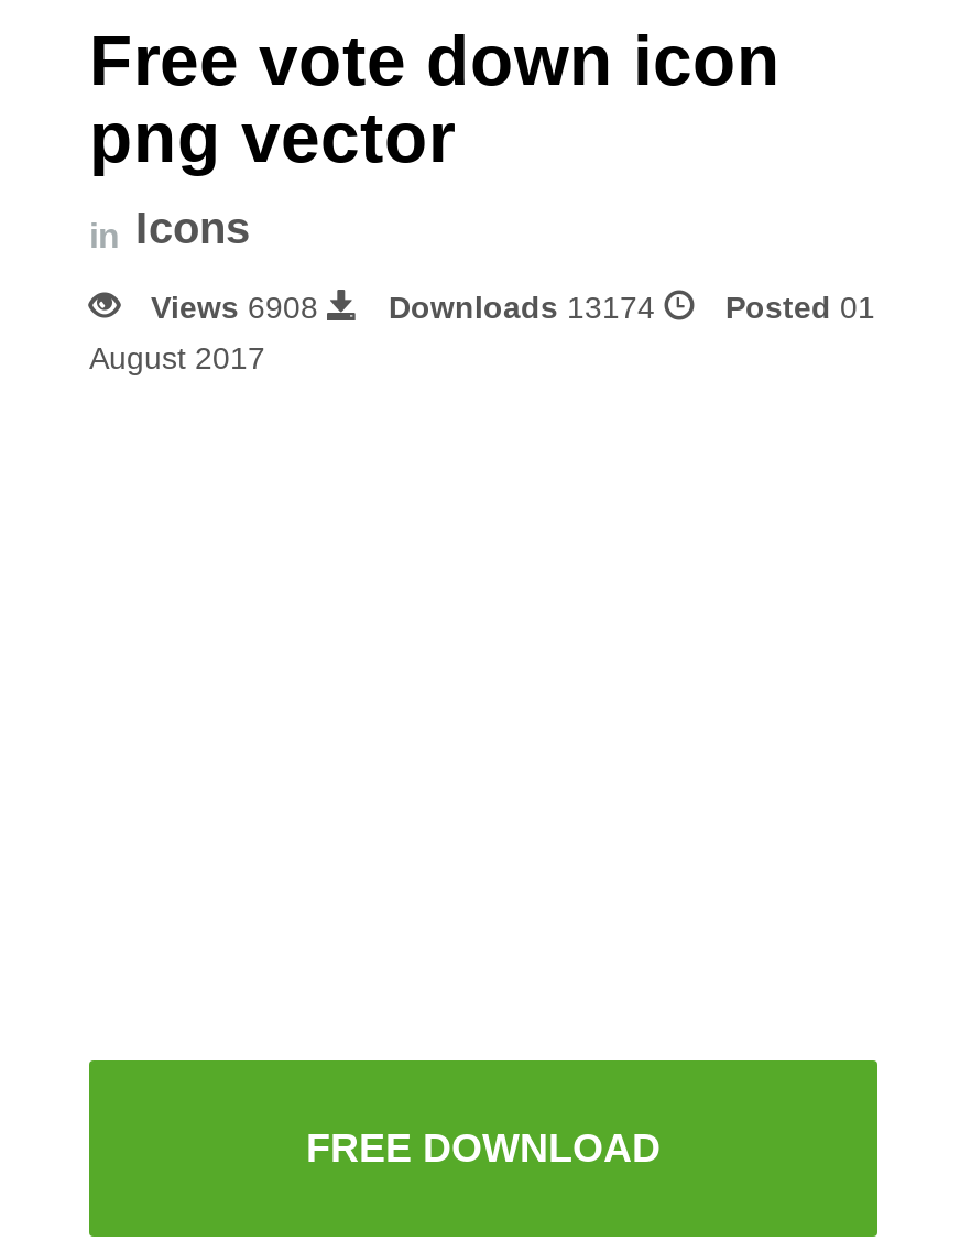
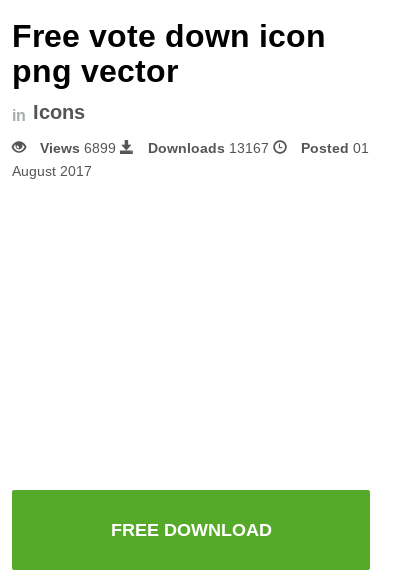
- Views 6908
+ Views 6899

- Downloads 13174
+ Downloads 13167
